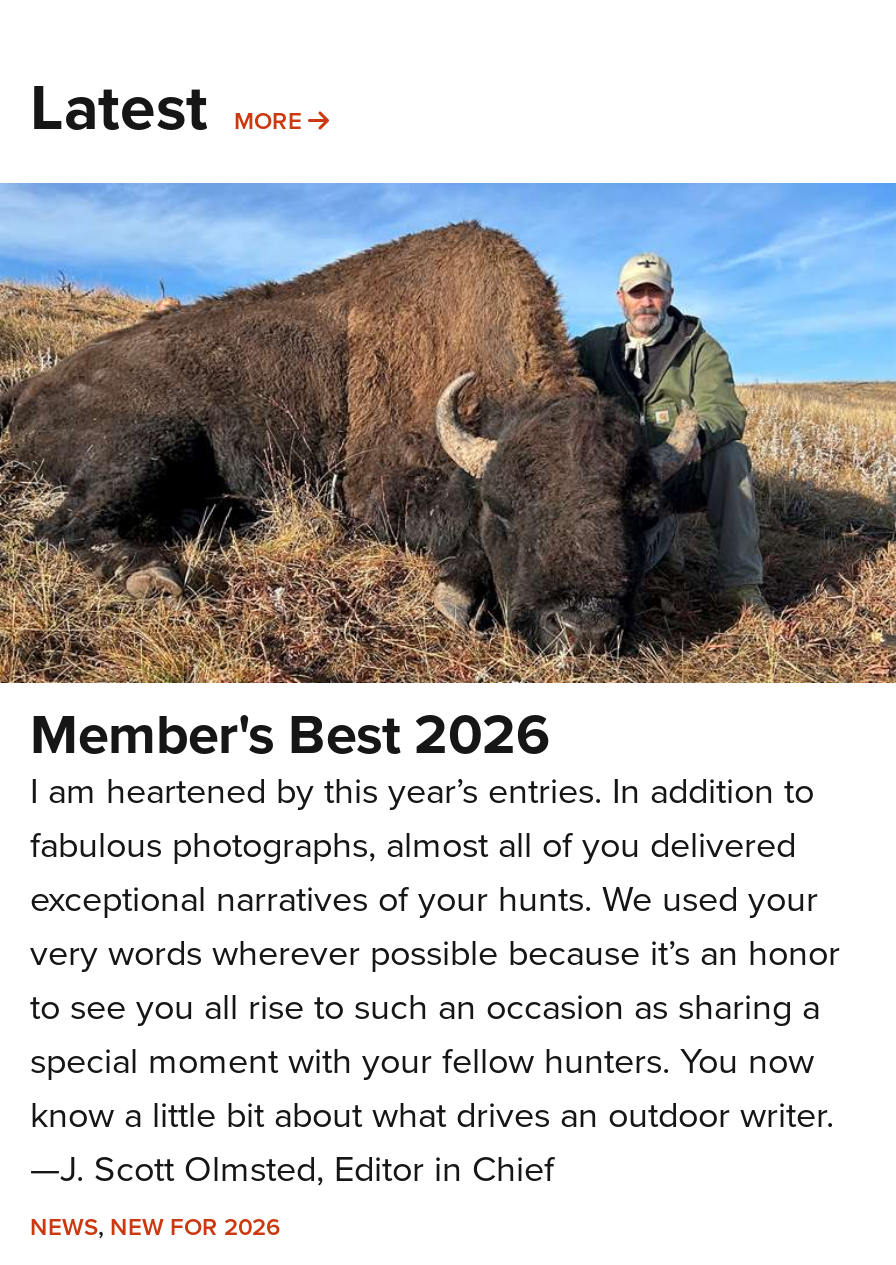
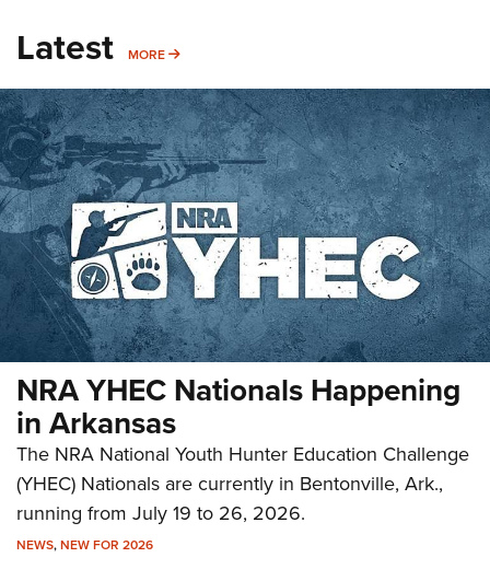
- [image]
- Member's Best 2026
- I am heartened by this year’s entries. In addition to
- fabulous photographs, almost all of you delivered
- exceptional narratives of your hunts. We used your
- very words wherever possible because it’s an honor
- to see you all rise to such an occasion as sharing a
- special moment with your fellow hunters. You now
- know a little bit about what drives an outdoor writer.
- —J. Scott Olmsted, Editor in Chief
+ [image]
+ NRA YHEC Nationals Happening
+ in Arkansas
+ The NRA National Youth Hunter Education Challenge
+ (YHEC) Nationals are currently in Bentonville, Ark.,
+ running from July 19 to 26, 2026.
